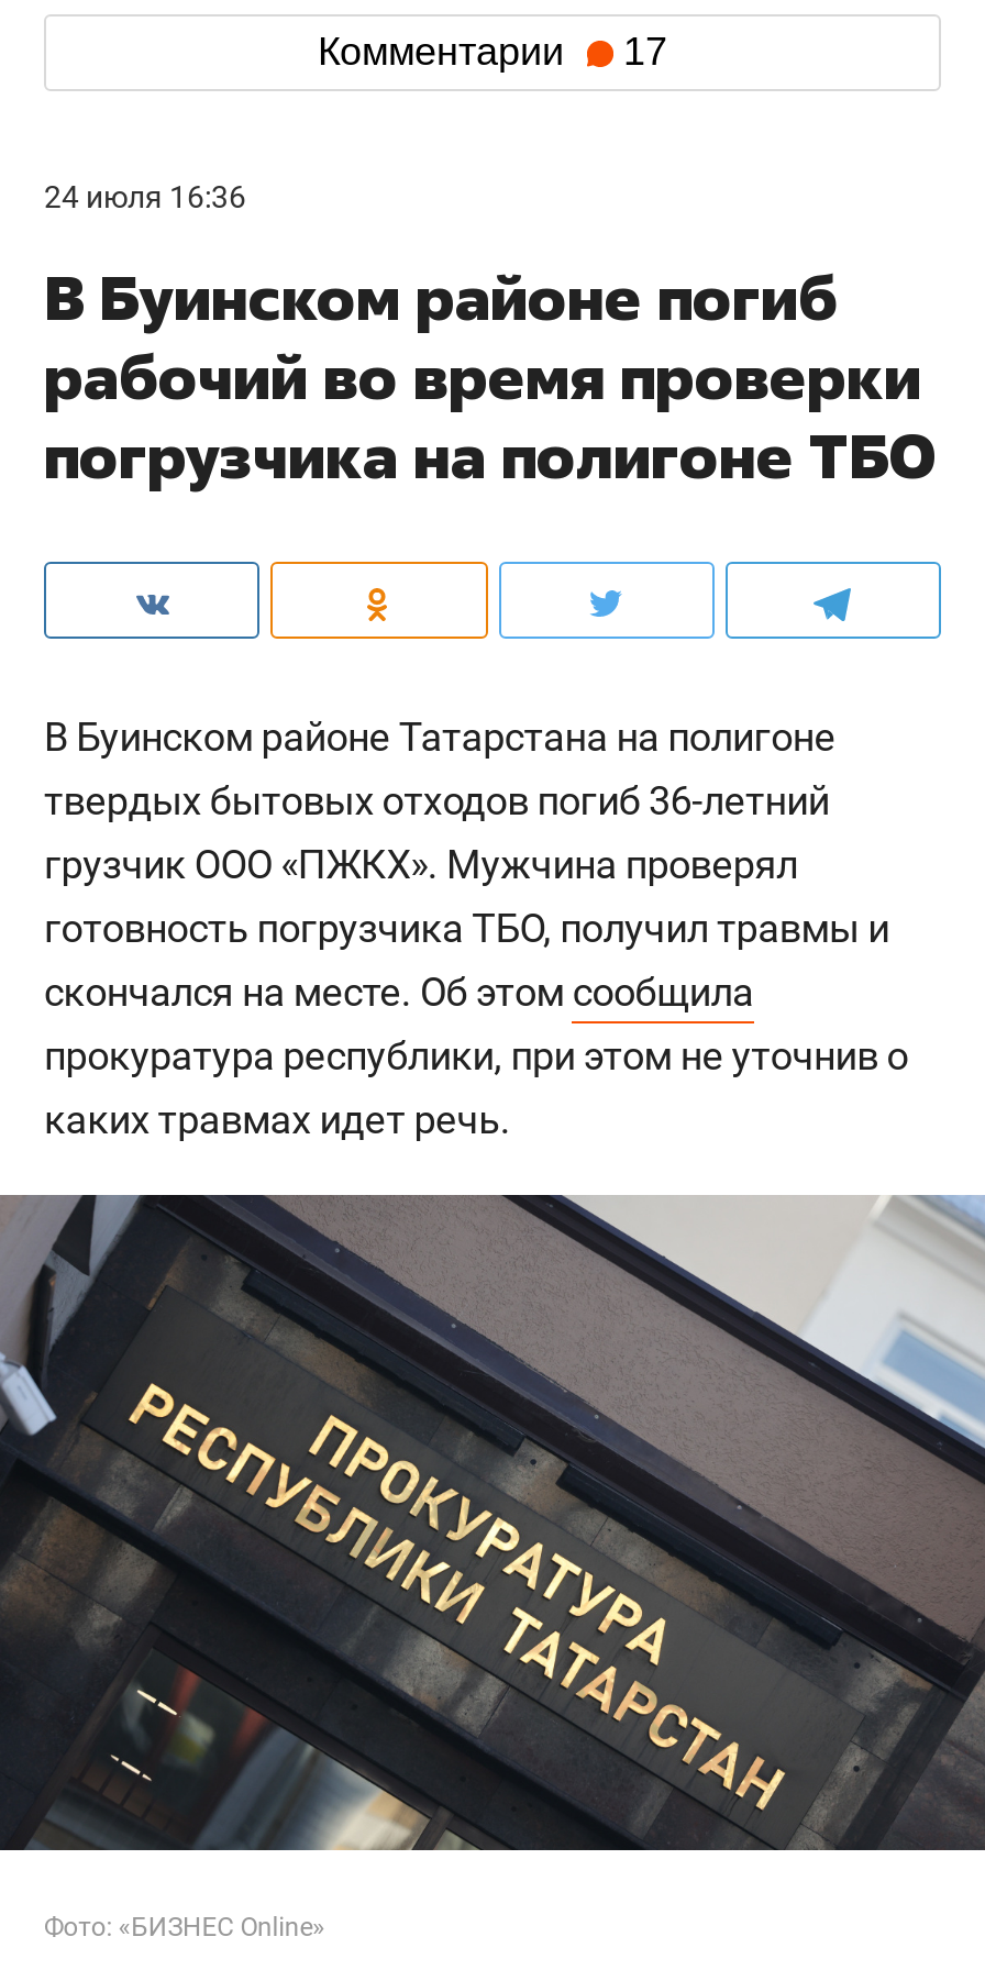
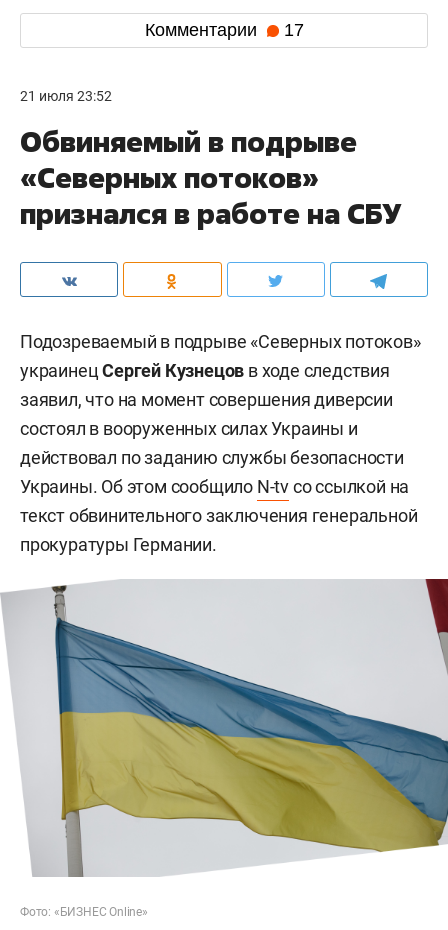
- 24 июля 16:36
+ 21 июля 23:52

- В Буинском районе погиб
- рабочий во время проверки
- погрузчика на полигоне ТБО
+ Обвиняемый в подрыве
+ «Северных потоков»
+ признался в работе на СБУ

- В Буинском районе Татарстана на полигоне
- твердых бытовых отходов погиб 36-летний
- грузчик ООО «ПЖКХ». Мужчина проверял
- готовность погрузчика ТБО, получил травмы и
- скончался на месте. Об этом сообщила
- прокуратура республики, при этом не уточнив о
- каких травмах идет речь.
+ Подозреваемый в подрыве «Северных потоков»
+ украинец Сергей Кузнецов в ходе следствия
+ заявил, что на момент совершения диверсии
+ состоял в вооруженных силах Украины и
+ действовал по заданию службы безопасности
+ Украины. Об этом сообщило N-tv со ссылкой на
+ текст обвинительного заключения генеральной
+ прокуратуры Германии.

- [image]
+ [image]
